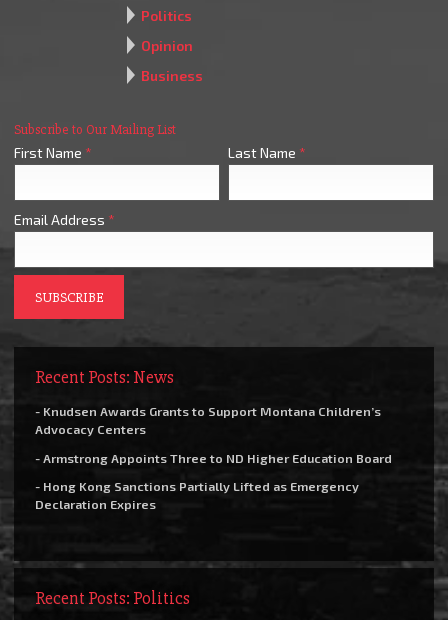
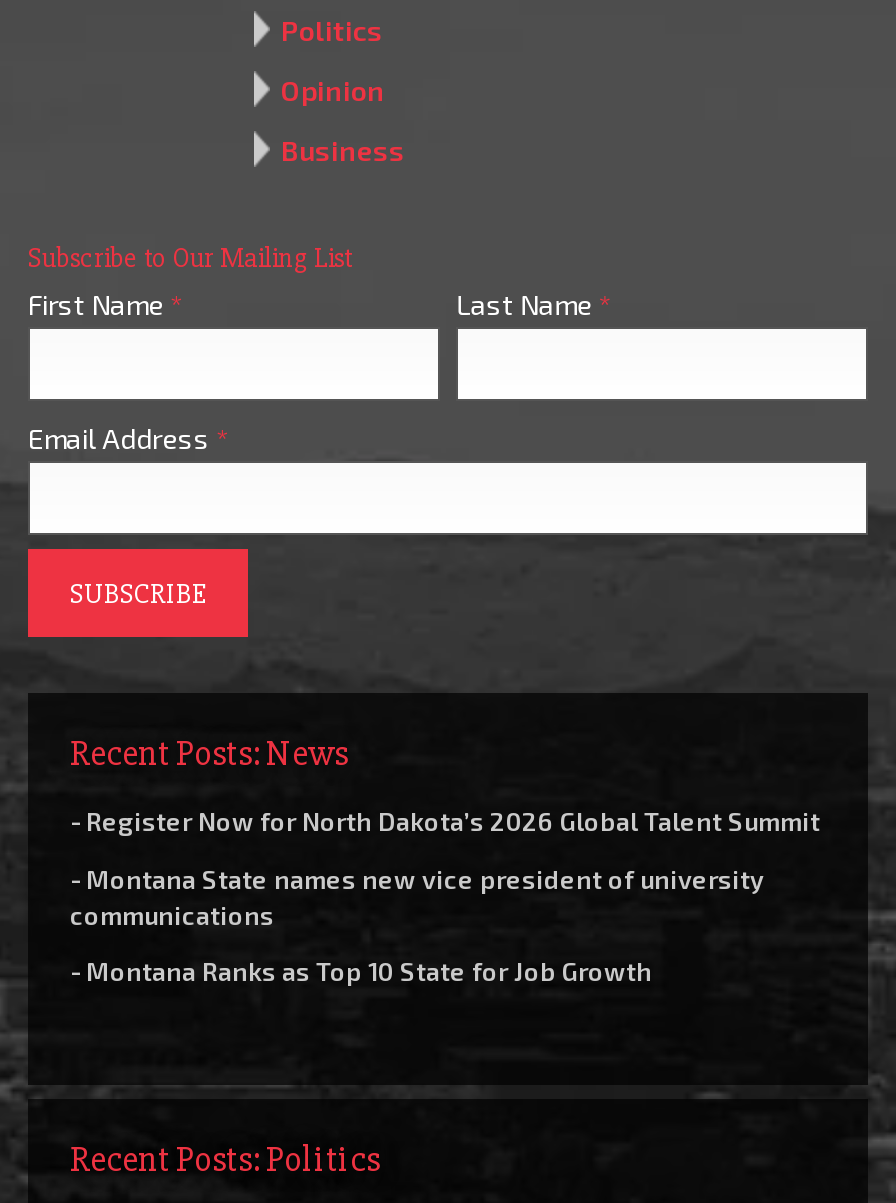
- - Knudsen Awards Grants to Support Montana Children’s
- Advocacy Centers
+ - Register Now for North Dakota’s 2026 Global Talent Summit

- - Armstrong Appoints Three to ND Higher Education Board
+ - Montana State names new vice president of university
+ communications

- - Hong Kong Sanctions Partially Lifted as Emergency
- Declaration Expires
+ - Montana Ranks as Top 10 State for Job Growth
